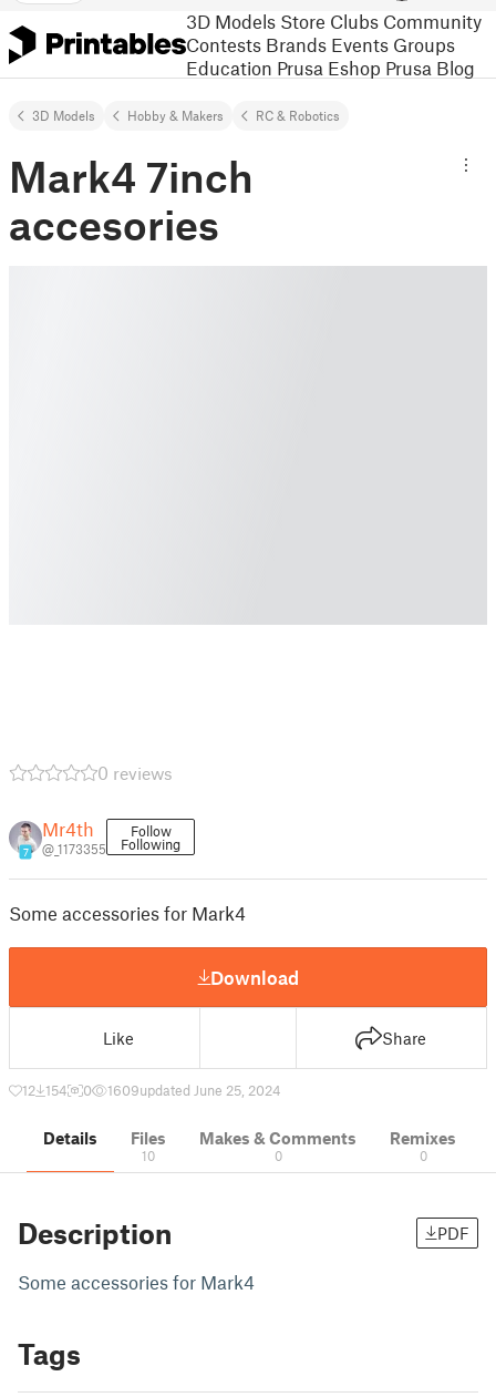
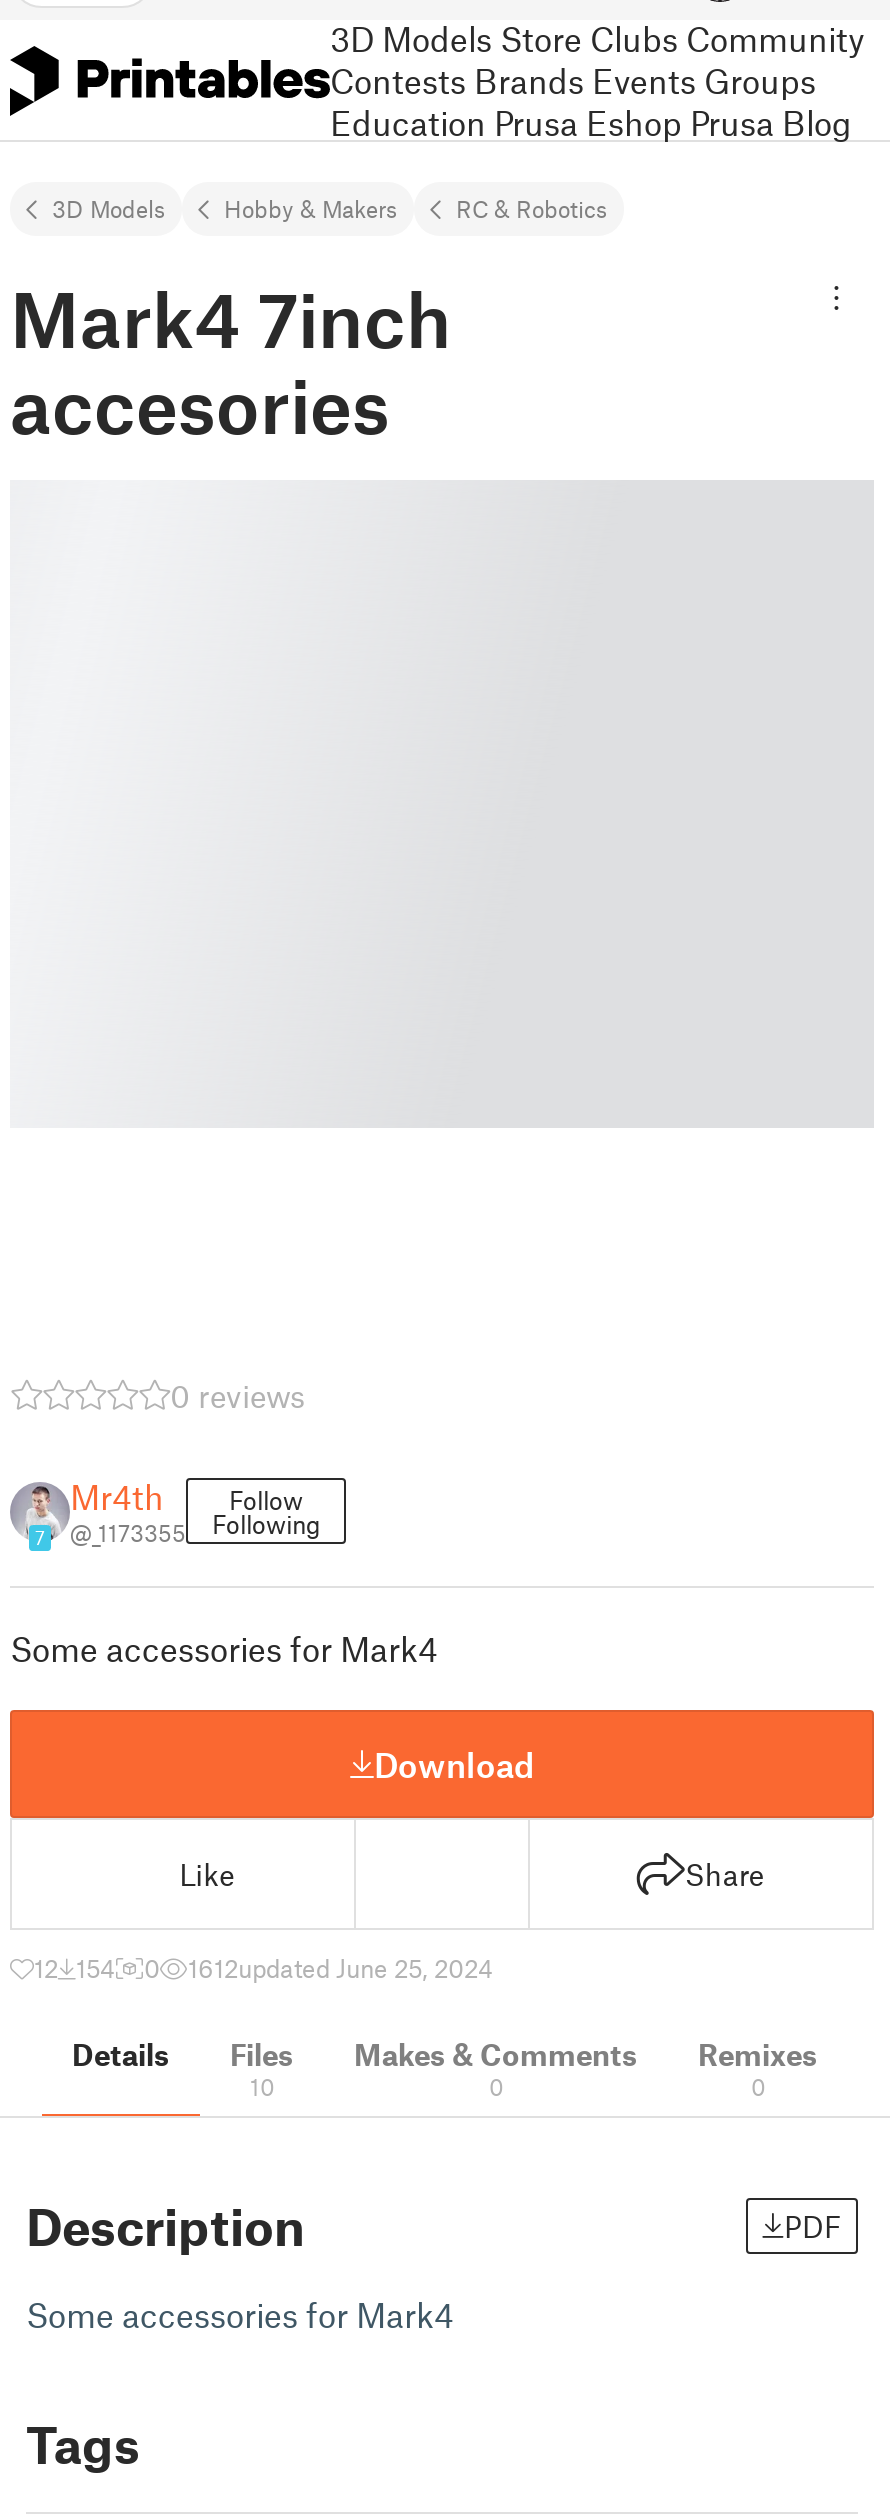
- 1609updated June 25, 2024
+ 1612updated June 25, 2024
